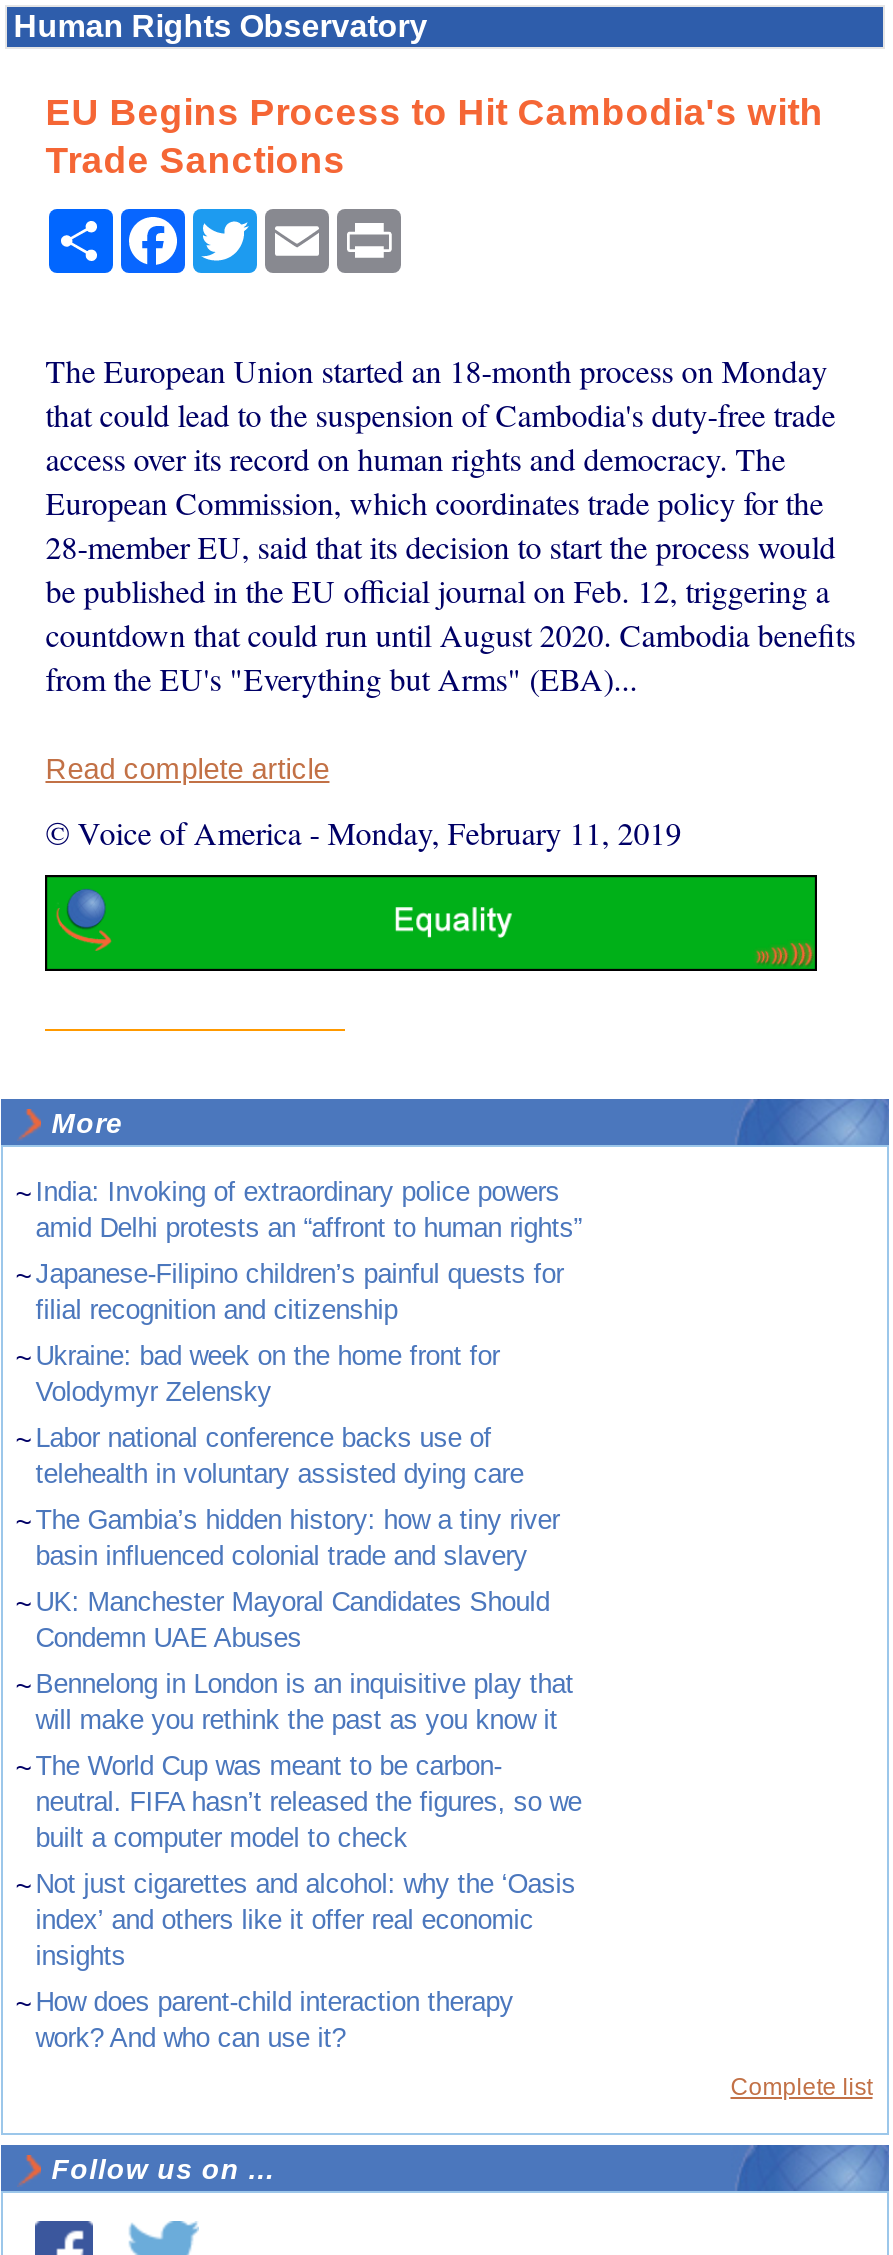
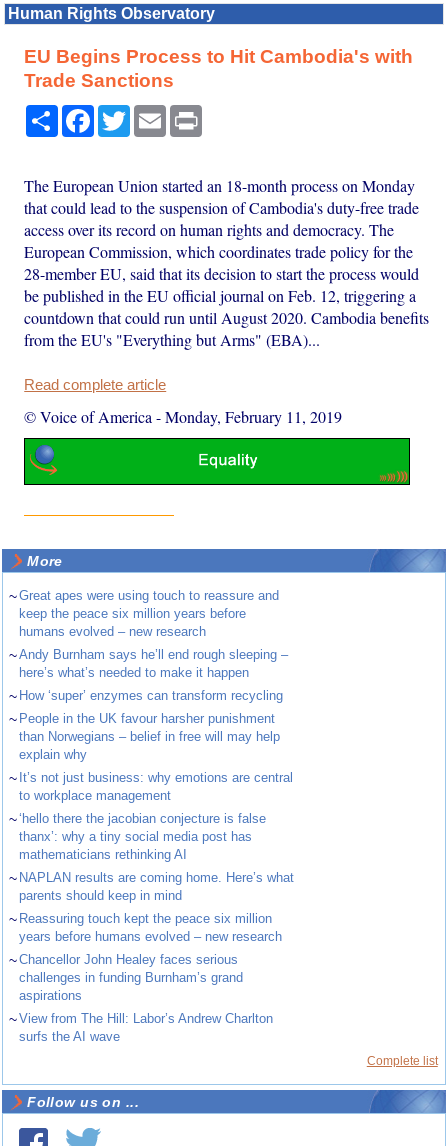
- ~ India: Invoking of extraordinary police powers
- amid Delhi protests an “affront to human rights”
- ~ Japanese-Filipino children’s painful quests for
- filial recognition and citizenship
- ~ Ukraine: bad week on the home front for
- Volodymyr Zelensky
- ~ Labor national conference backs use of
- telehealth in voluntary assisted dying care
- ~ The Gambia’s hidden history: how a tiny river
- basin influenced colonial trade and slavery
- ~ UK: Manchester Mayoral Candidates Should
- Condemn UAE Abuses
- ~ Bennelong in London is an inquisitive play that
- will make you rethink the past as you know it
- ~ The World Cup was meant to be carbon-
- neutral. FIFA hasn’t released the figures, so we
- built a computer model to check
- ~ Not just cigarettes and alcohol: why the ‘Oasis
- index’ and others like it offer real economic
- insights
- ~ How does parent-child interaction therapy
- work? And who can use it?
+ ~ Great apes were using touch to reassure and
+ keep the peace six million years before
+ humans evolved – new research
+ ~ Andy Burnham says he’ll end rough sleeping –
+ here’s what’s needed to make it happen
+ ~ How ‘super’ enzymes can transform recycling
+ ~ People in the UK favour harsher punishment
+ than Norwegians – belief in free will may help
+ explain why
+ ~ It’s not just business: why emotions are central
+ to workplace management
+ ~ ‘hello there the jacobian conjecture is false
+ thanx’: why a tiny social media post has
+ mathematicians rethinking AI
+ ~ NAPLAN results are coming home. Here’s what
+ parents should keep in mind
+ ~ Reassuring touch kept the peace six million
+ years before humans evolved – new research
+ ~ Chancellor John Healey faces serious
+ challenges in funding Burnham’s grand
+ aspirations
+ ~ View from The Hill: Labor’s Andrew Charlton
+ surfs the AI wave
